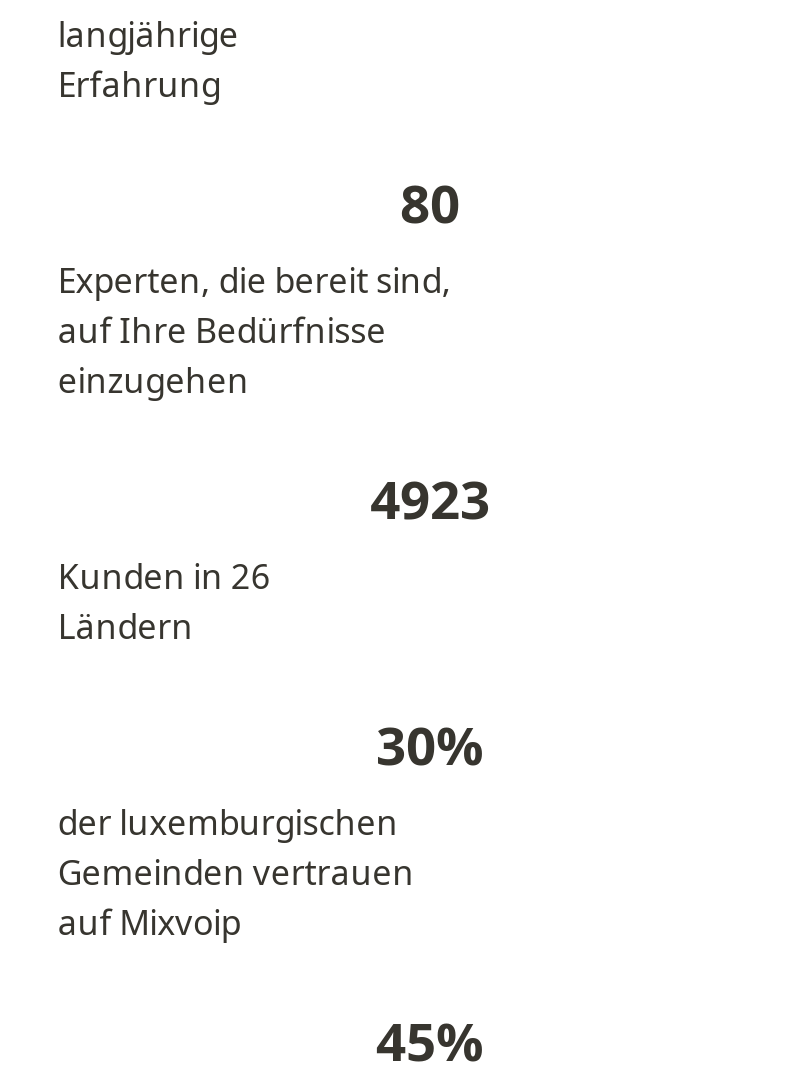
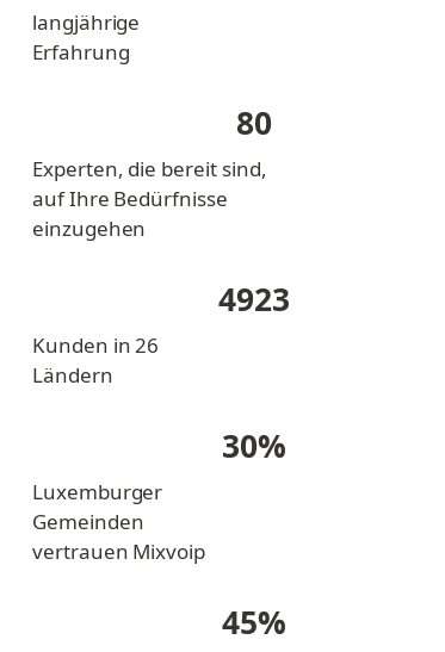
- der luxemburgischen
- Gemeinden vertrauen
- auf Mixvoip
+ Luxemburger
+ Gemeinden
+ vertrauen Mixvoip
